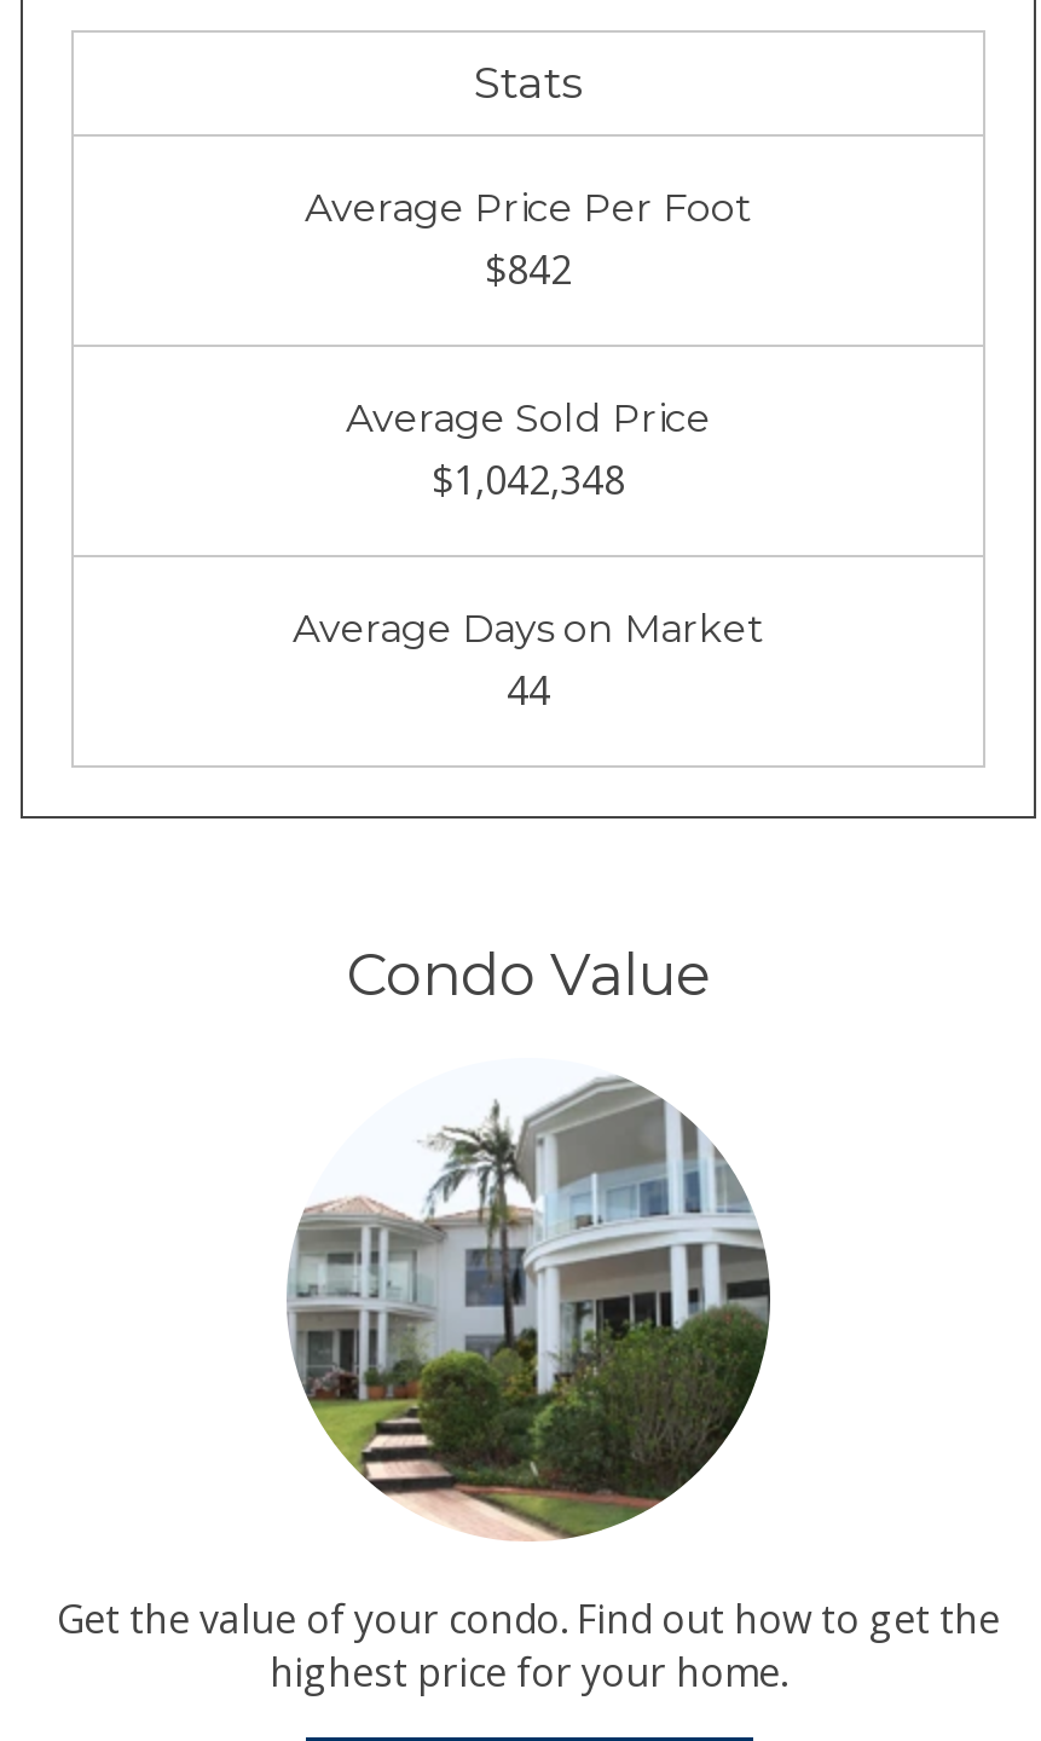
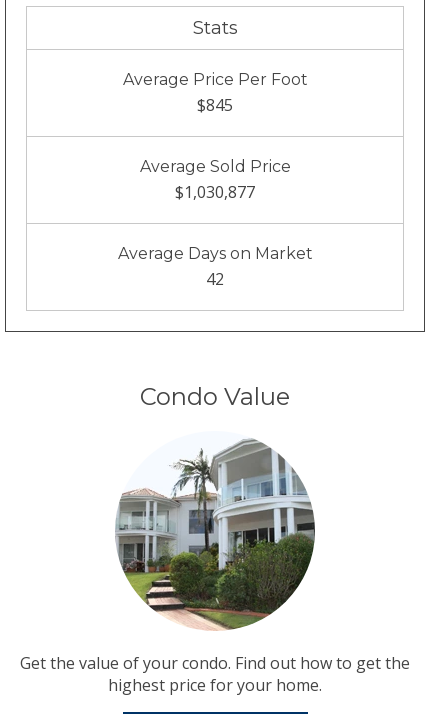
- $842
+ $845

- $1,042,348
+ $1,030,877

- 44
+ 42
